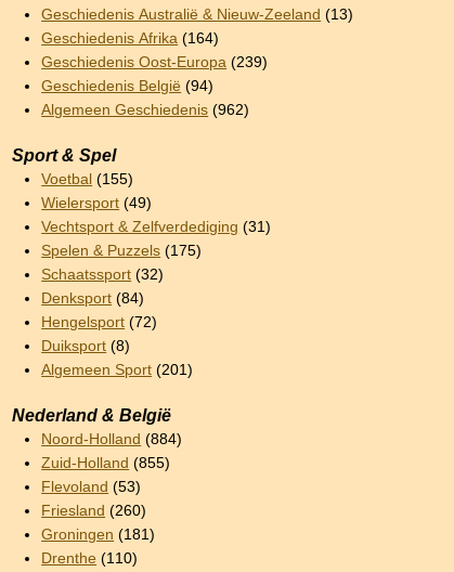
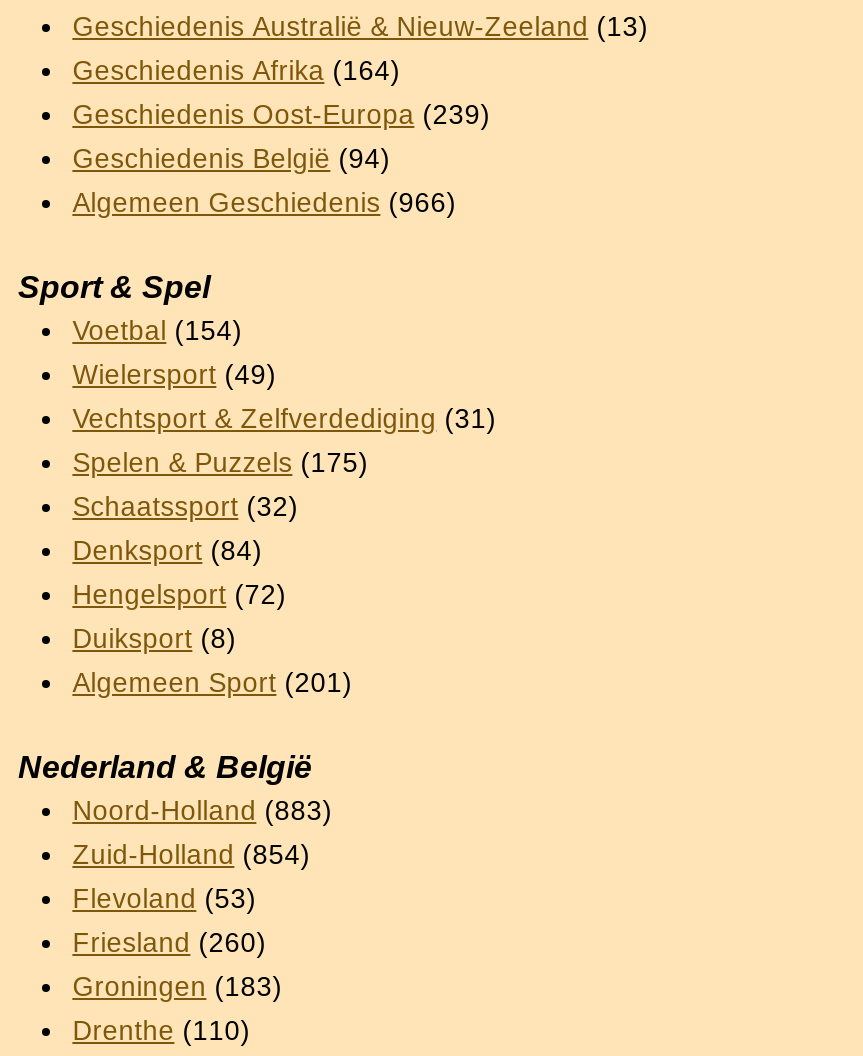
- Algemeen Geschiedenis (962)
+ Algemeen Geschiedenis (966)

- Voetbal (155)
+ Voetbal (154)

- Noord-Holland (884)
+ Noord-Holland (883)

- Zuid-Holland (855)
+ Zuid-Holland (854)

- Groningen (181)
+ Groningen (183)
